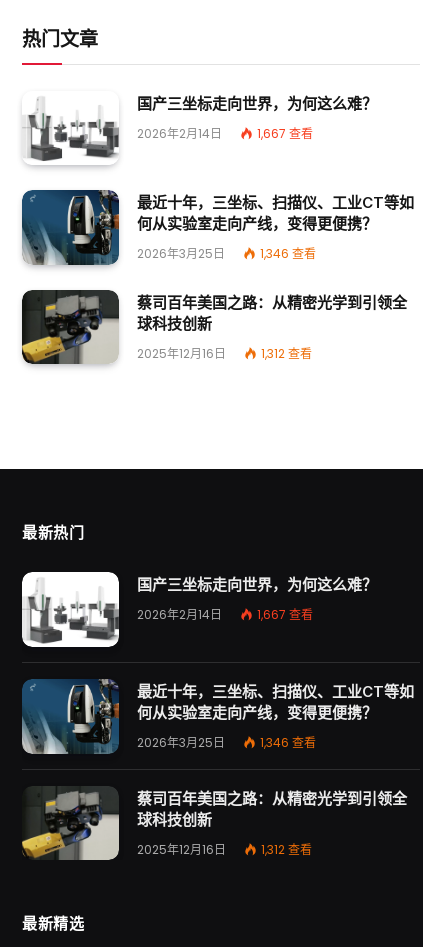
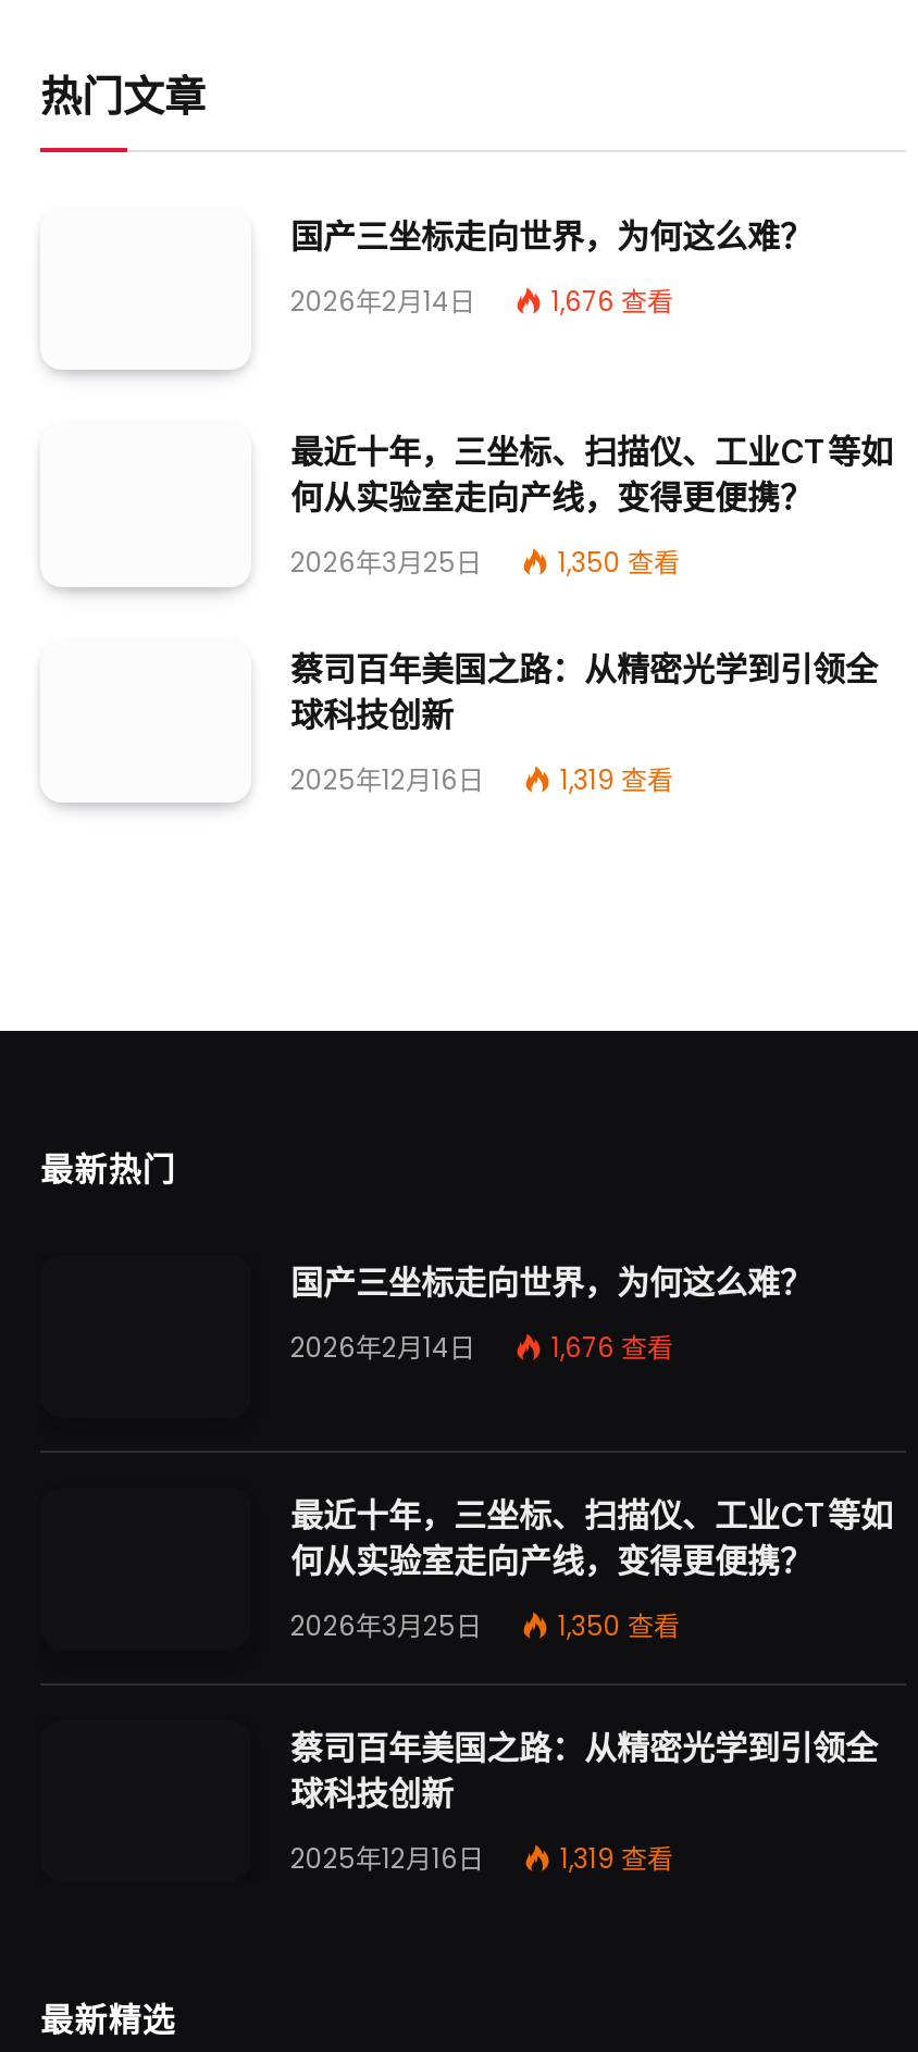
- [image]

- 1,667查看
+ 1,676查看

- [image]

- 1,346查看
+ 1,350查看

- [image]

- 1,312查看
+ 1,319查看

- [image]

- 1,667查看
+ 1,676查看

- [image]

- 1,346查看
+ 1,350查看

- [image]

- 1,312查看
+ 1,319查看
